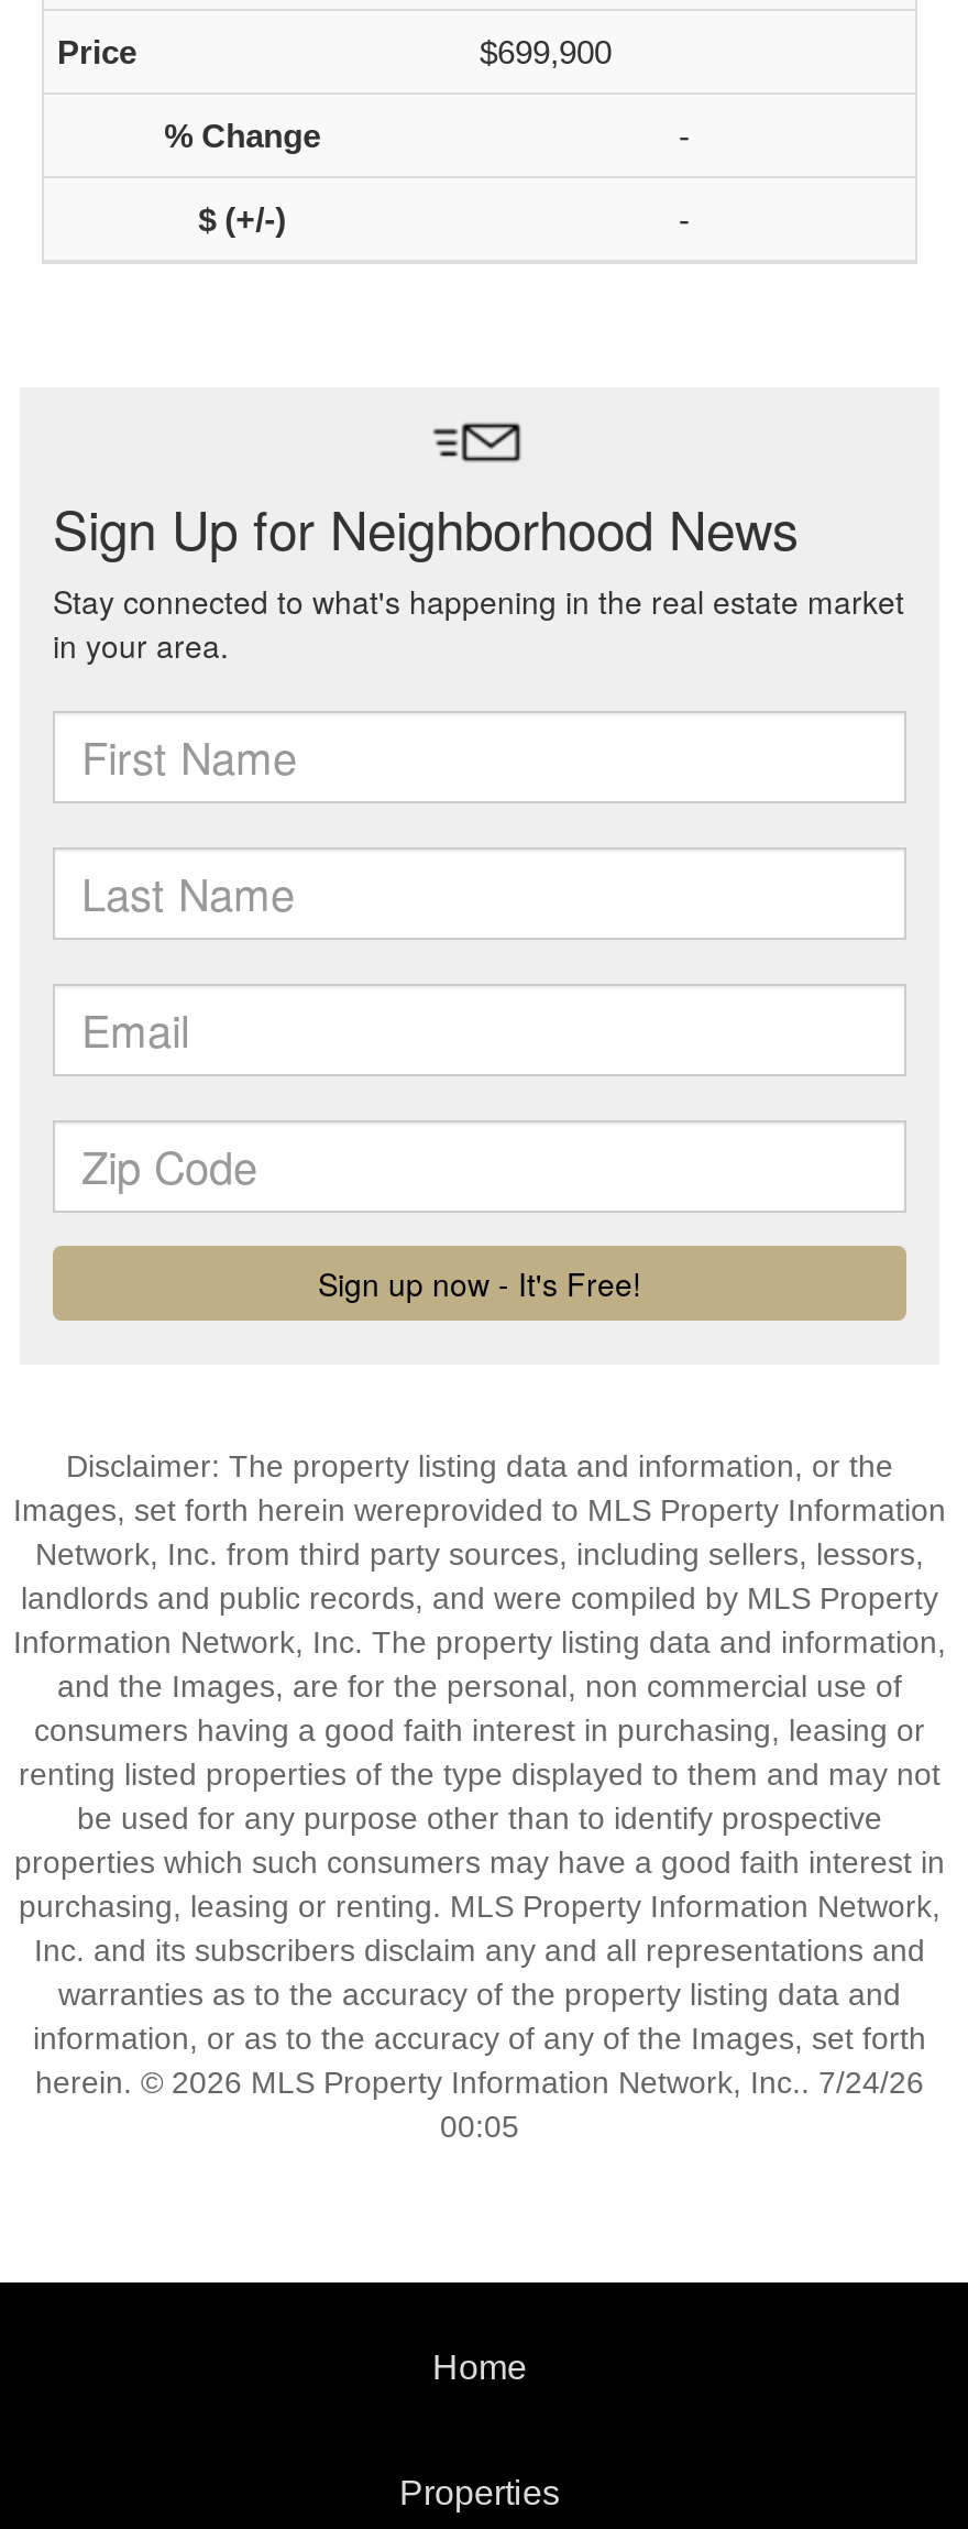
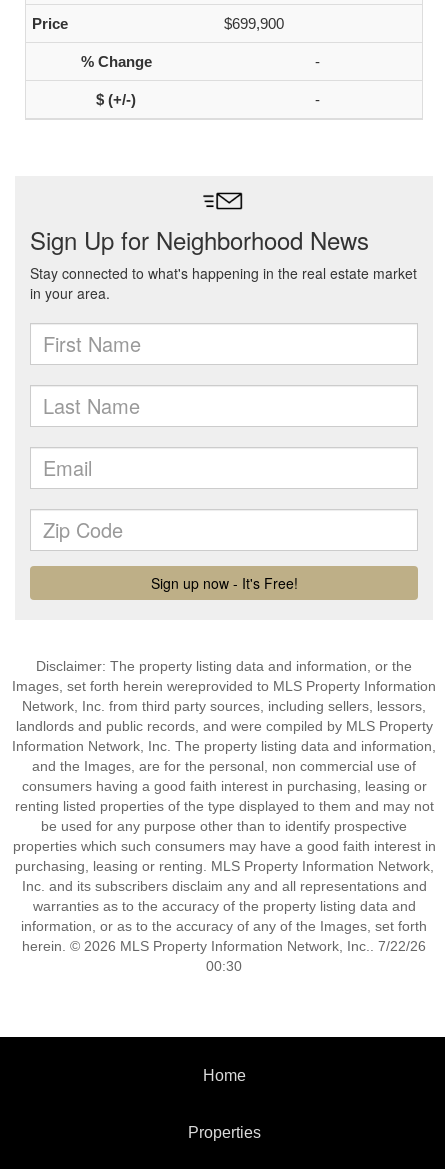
- herein. © 2026 MLS Property Information Network, Inc.. 7/24/26
+ herein. © 2026 MLS Property Information Network, Inc.. 7/22/26

- 00:05
+ 00:30
